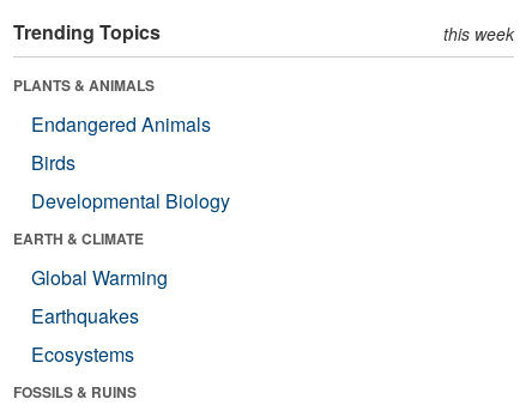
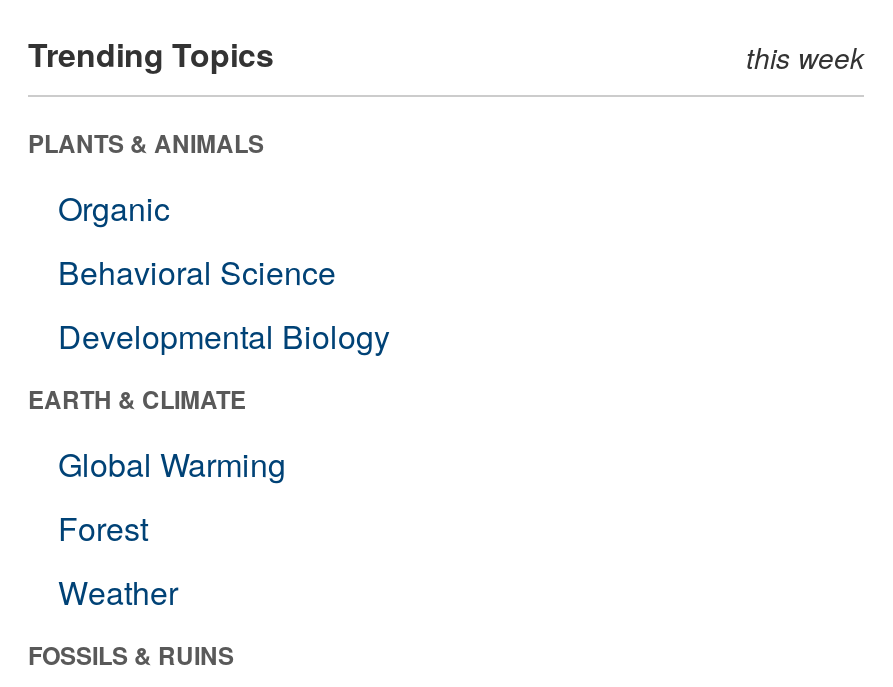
- Endangered Animals
- Birds
+ Organic
+ Behavioral Science

- Earthquakes
- Ecosystems
+ Forest
+ Weather
